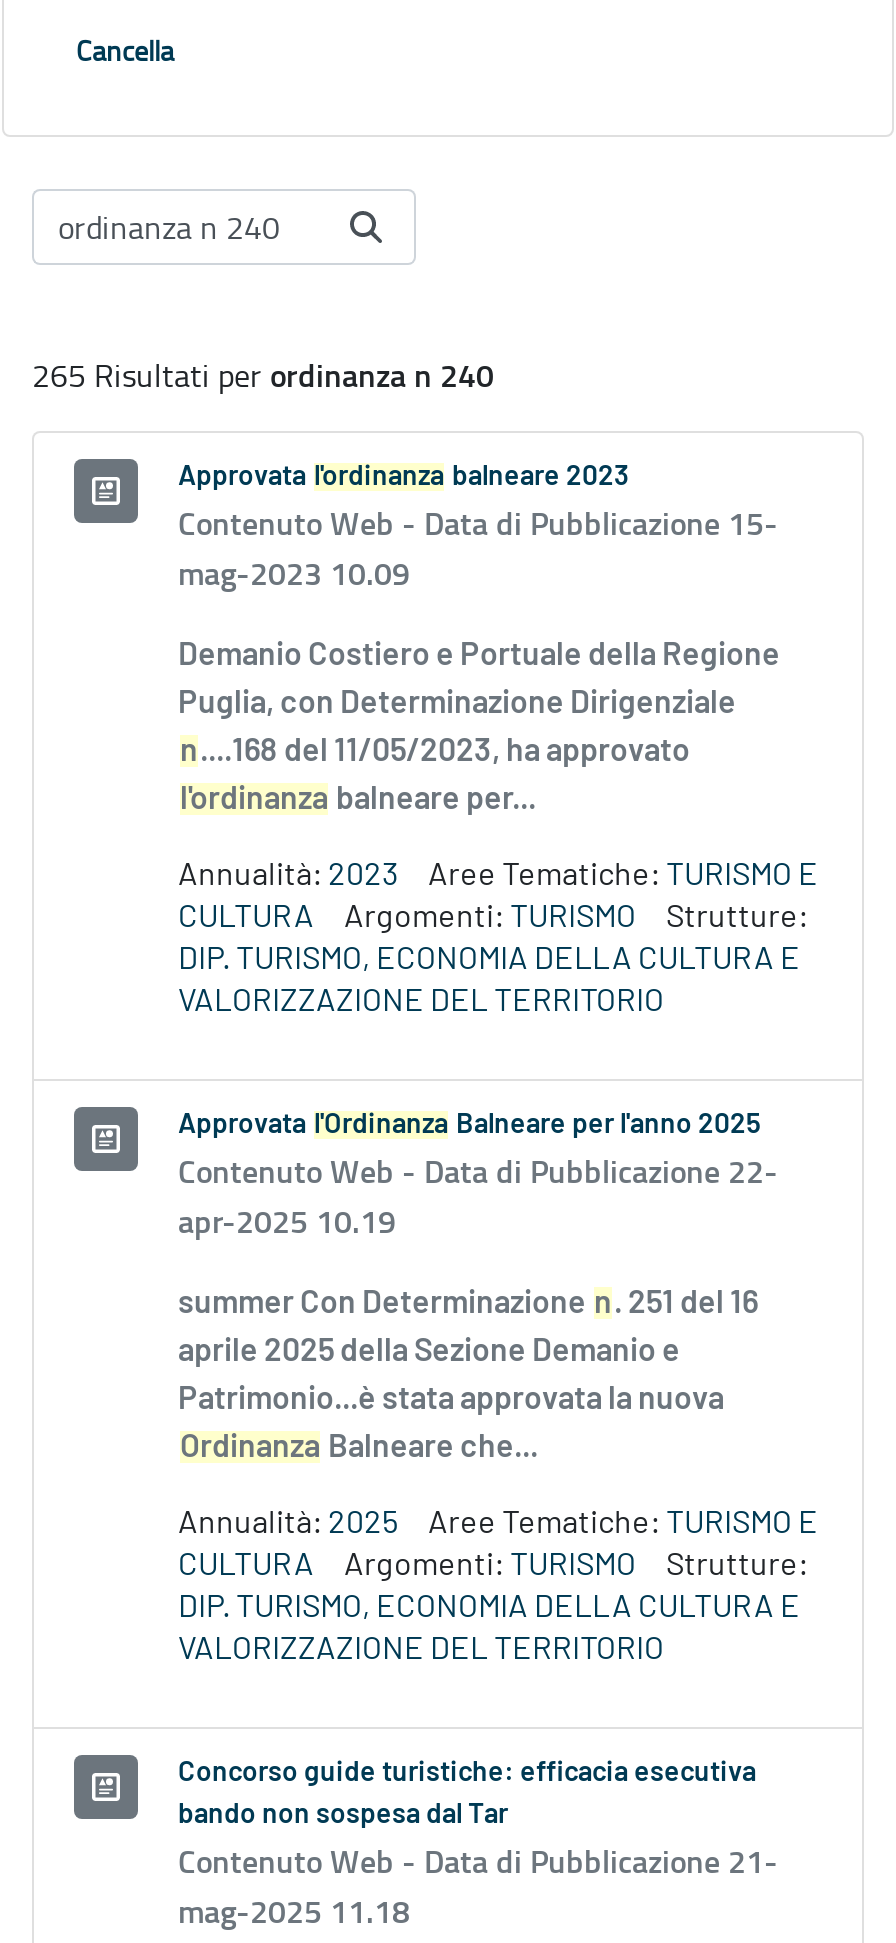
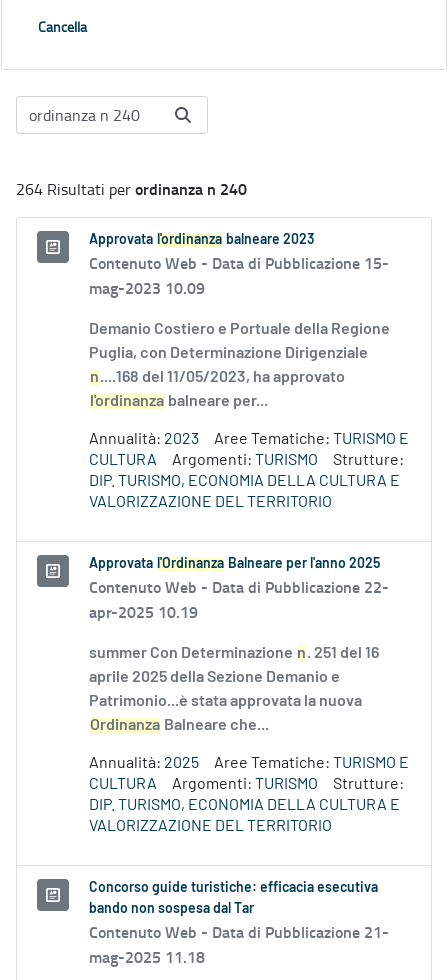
- 265 Risultati per ordinanza n 240
+ 264 Risultati per ordinanza n 240
